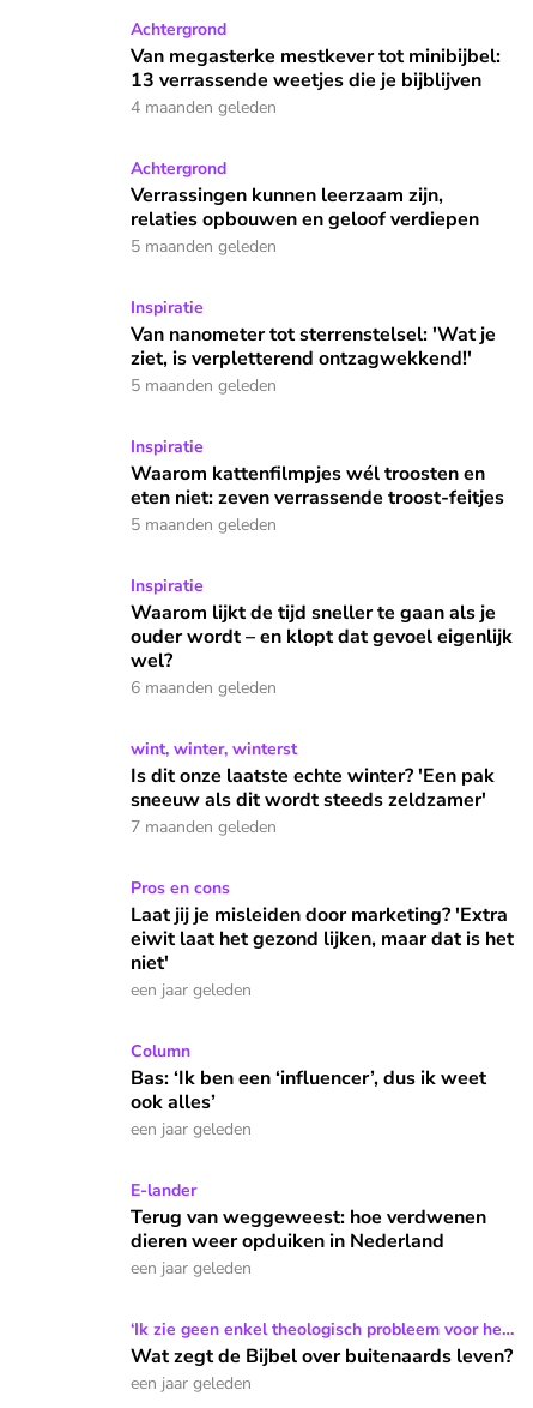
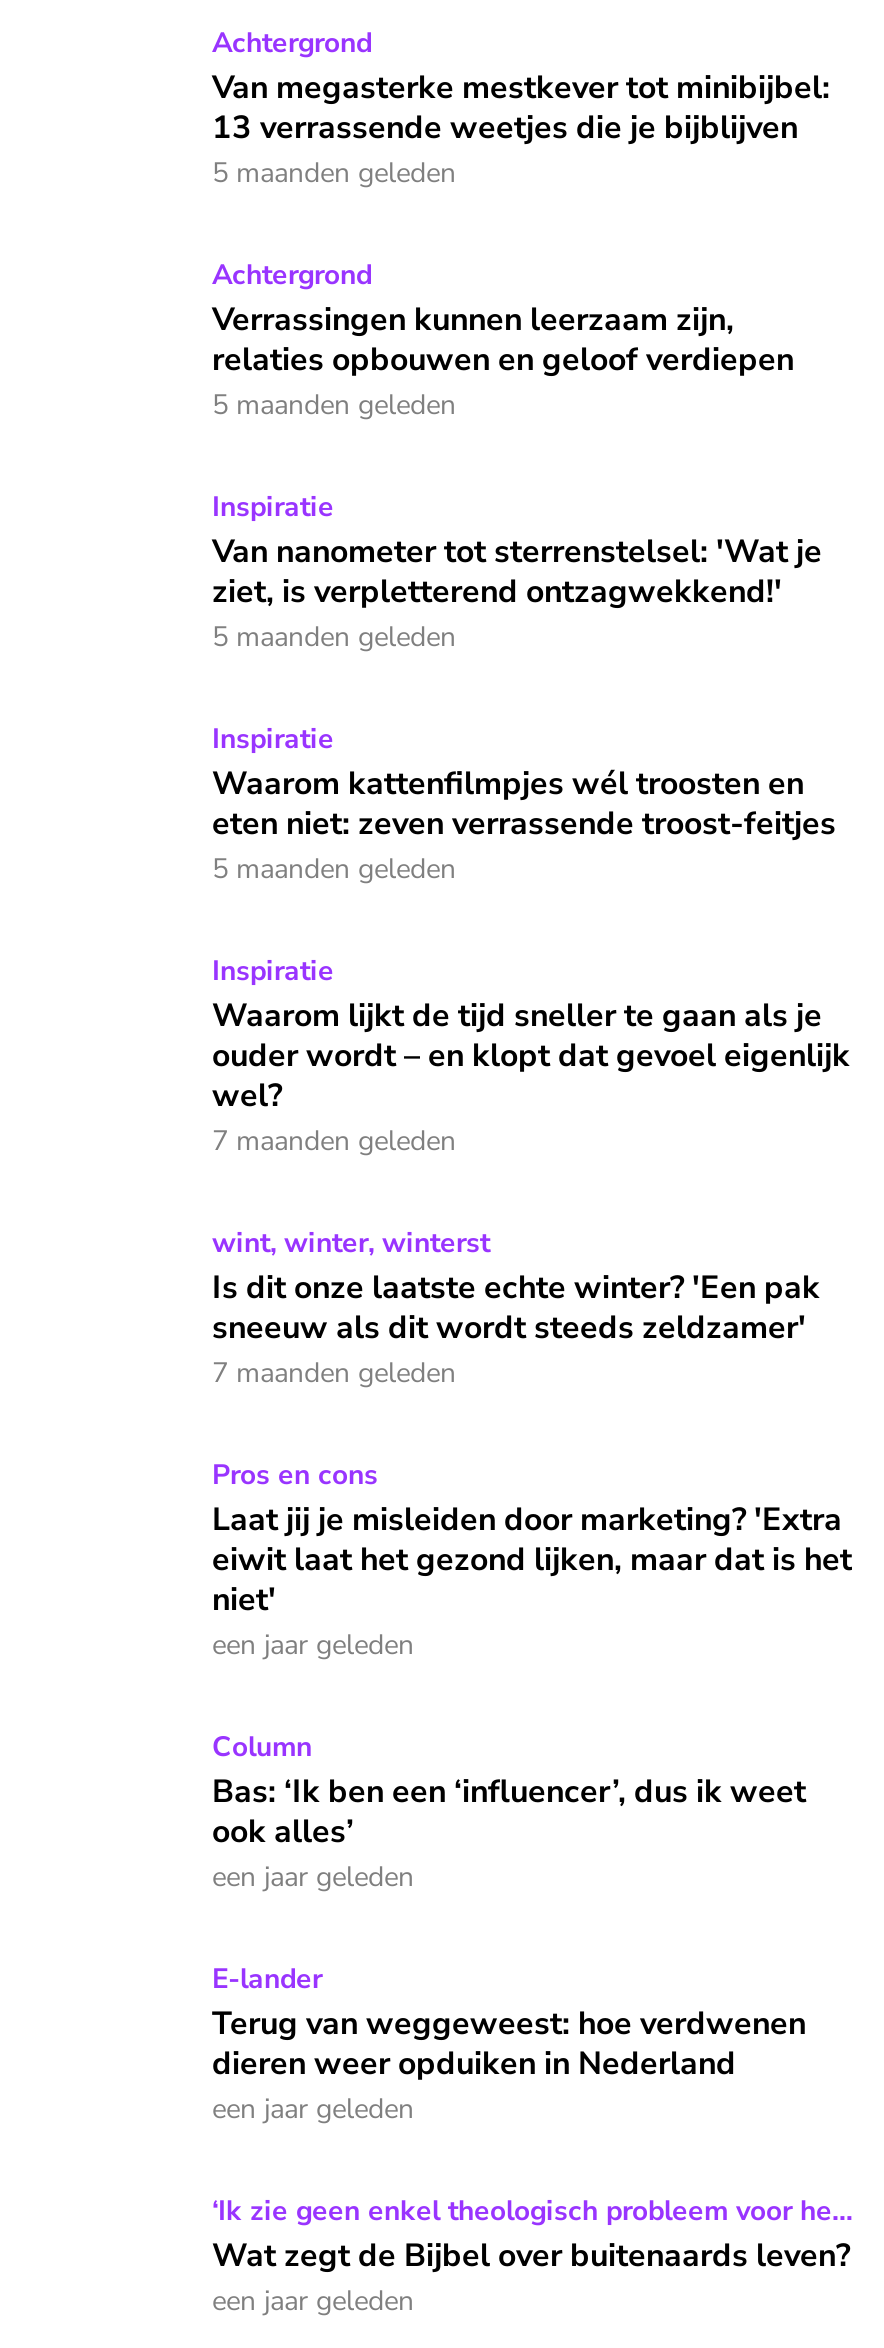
- 4 maanden geleden
+ 5 maanden geleden

- 6 maanden geleden
+ 7 maanden geleden
